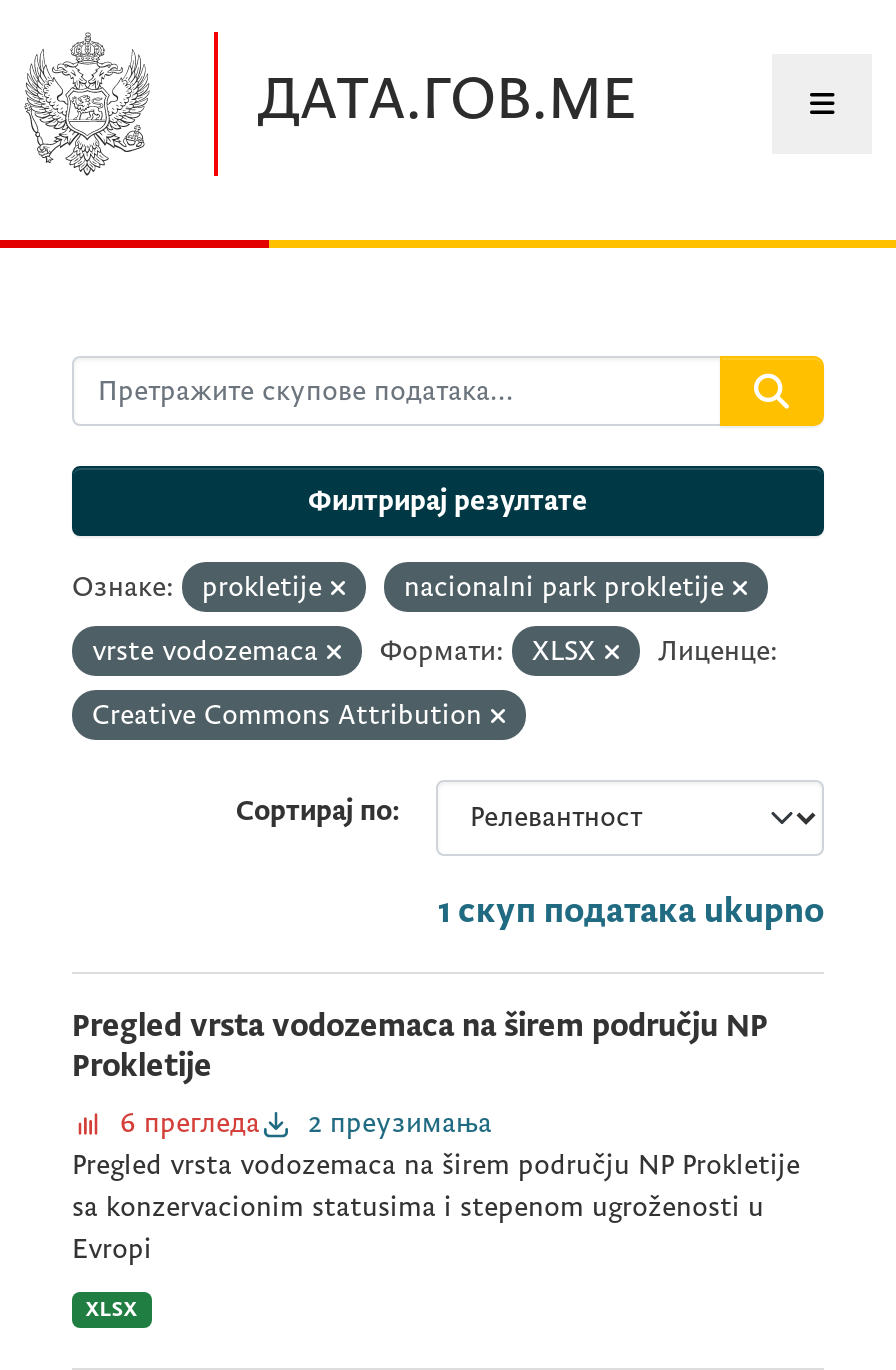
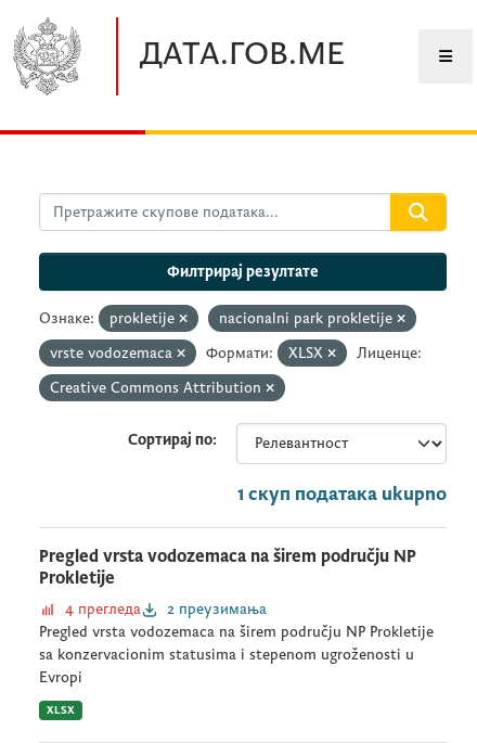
- 6 прегледа 2 преузимања
+ 4 прегледа 2 преузимања
